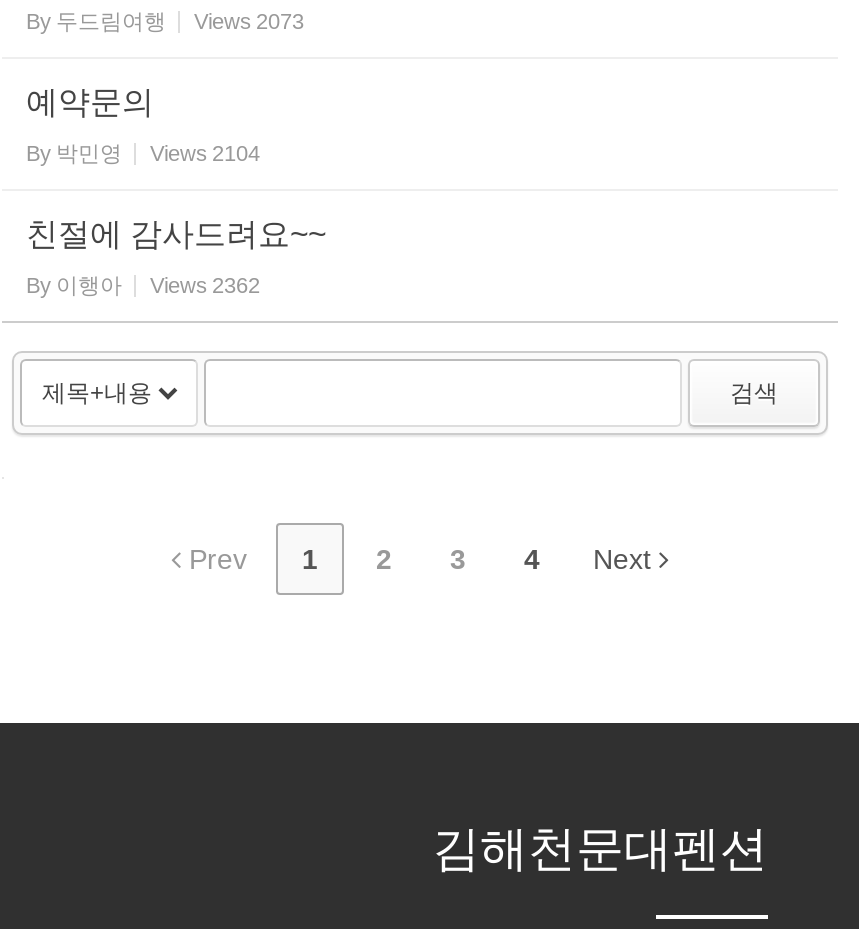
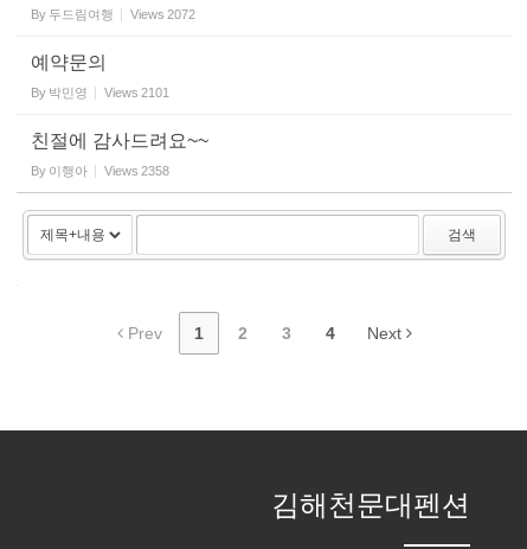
- By 두드림여행 Views 2073
+ By 두드림여행 Views 2072

- By 박민영 Views 2104
+ By 박민영 Views 2101

- By 이행아 Views 2362
+ By 이행아 Views 2358
